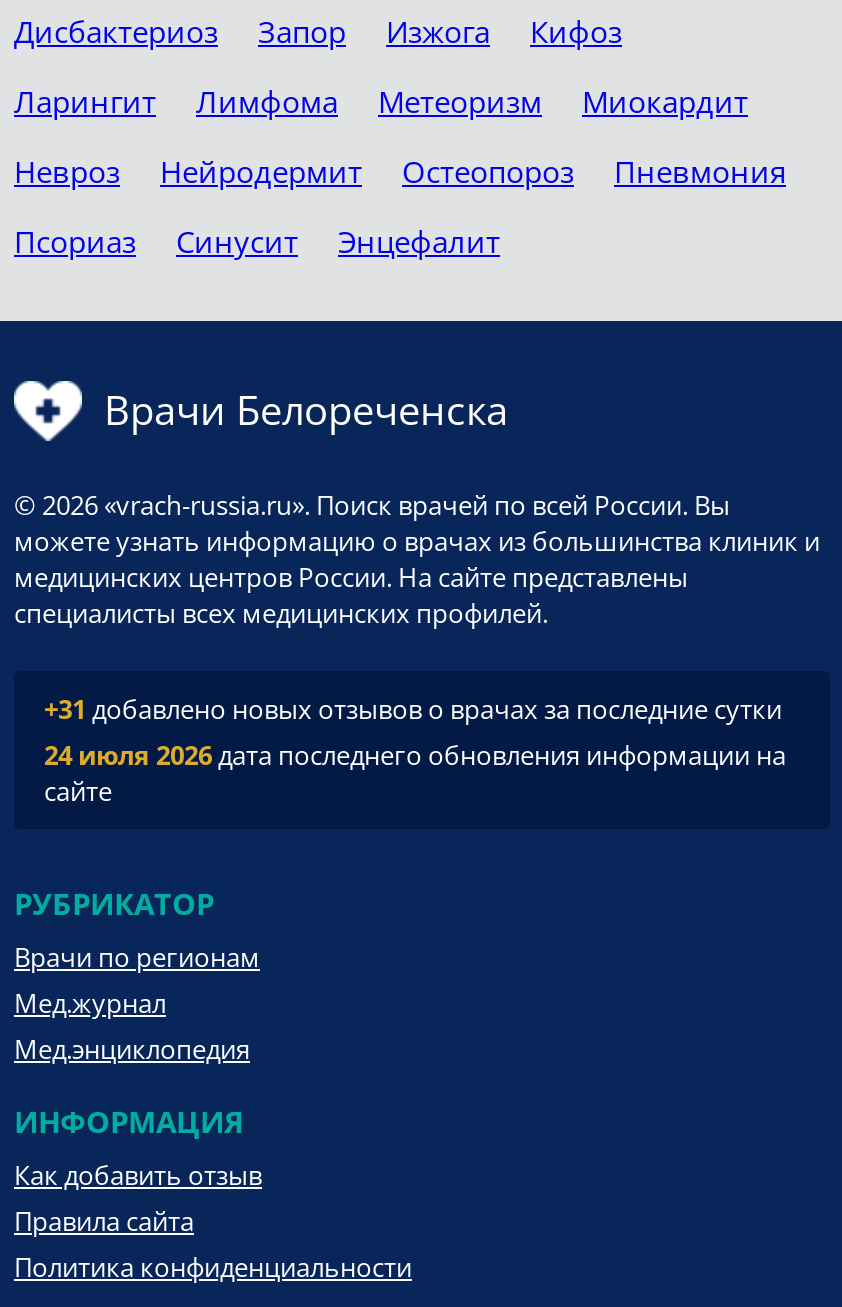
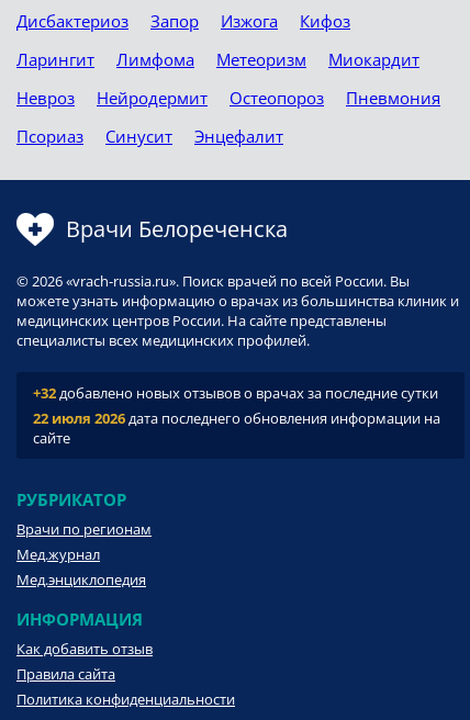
- +31 добавлено новых отзывов о врачах за последние сутки
+ +32 добавлено новых отзывов о врачах за последние сутки

- 24 июля 2026дата последнего обновления информации на
+ 22 июля 2026дата последнего обновления информации на
